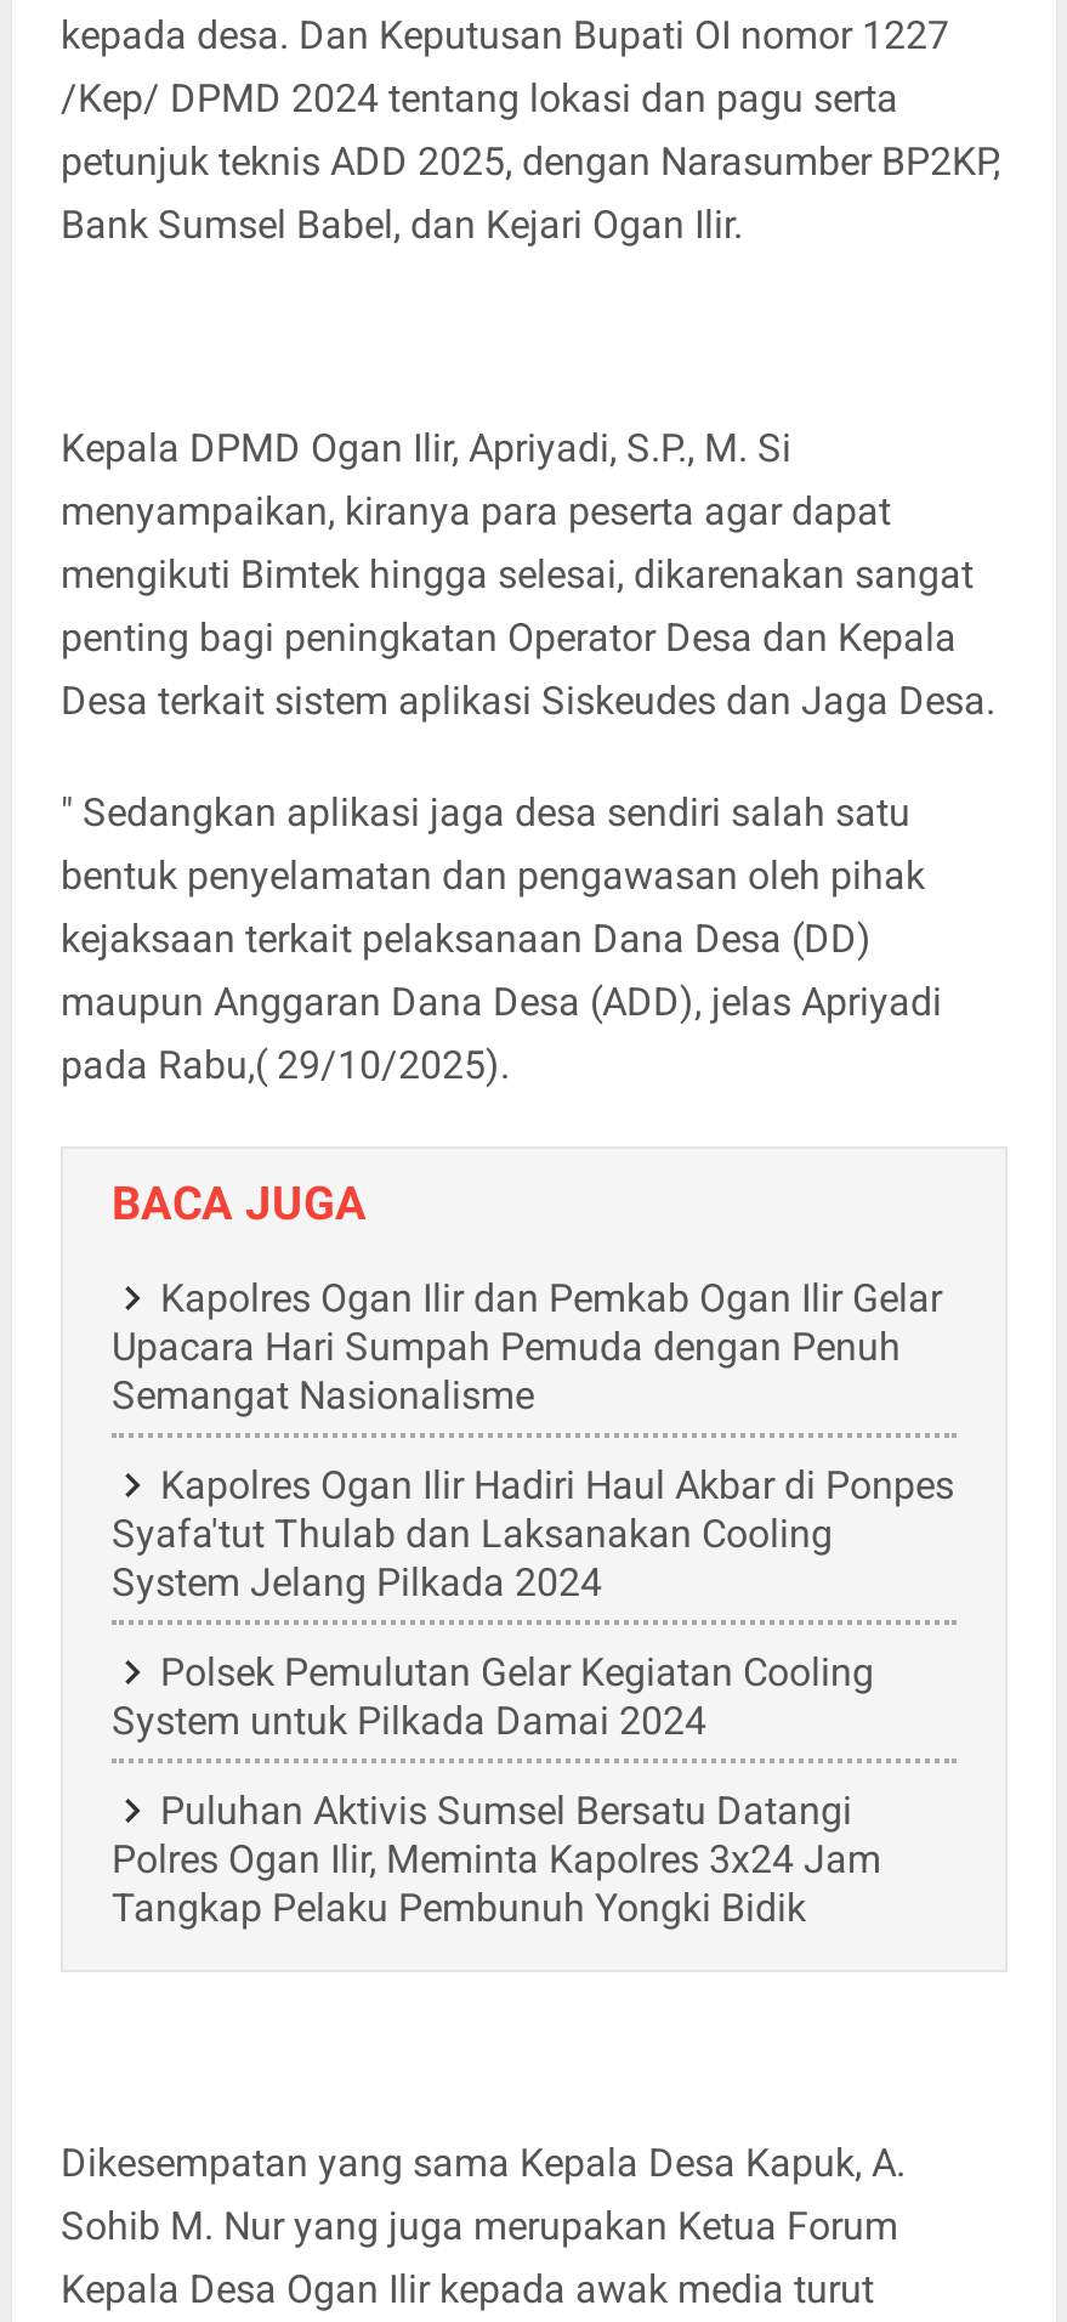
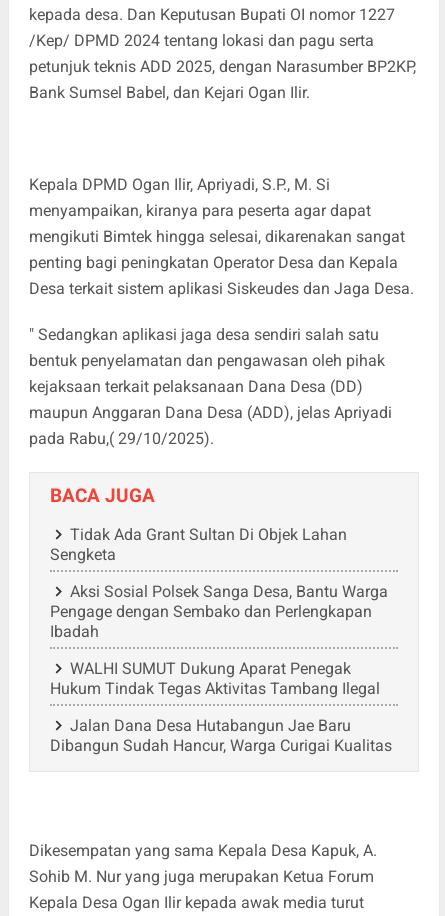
- Kapolres Ogan Ilir dan Pemkab Ogan Ilir Gelar
- Upacara Hari Sumpah Pemuda dengan Penuh
- Semangat Nasionalisme
+ Tidak Ada Grant Sultan Di Objek Lahan
+ Sengketa

- Kapolres Ogan Ilir Hadiri Haul Akbar di Ponpes
- Syafa'tut Thulab dan Laksanakan Cooling
- System Jelang Pilkada 2024
+ Aksi Sosial Polsek Sanga Desa, Bantu Warga
+ Pengage dengan Sembako dan Perlengkapan
+ Ibadah

- Polsek Pemulutan Gelar Kegiatan Cooling
- System untuk Pilkada Damai 2024
+ WALHI SUMUT Dukung Aparat Penegak
+ Hukum Tindak Tegas Aktivitas Tambang Ilegal

- Puluhan Aktivis Sumsel Bersatu Datangi
- Polres Ogan Ilir, Meminta Kapolres 3x24 Jam
- Tangkap Pelaku Pembunuh Yongki Bidik
+ Jalan Dana Desa Hutabangun Jae Baru
+ Dibangun Sudah Hancur, Warga Curigai Kualitas
